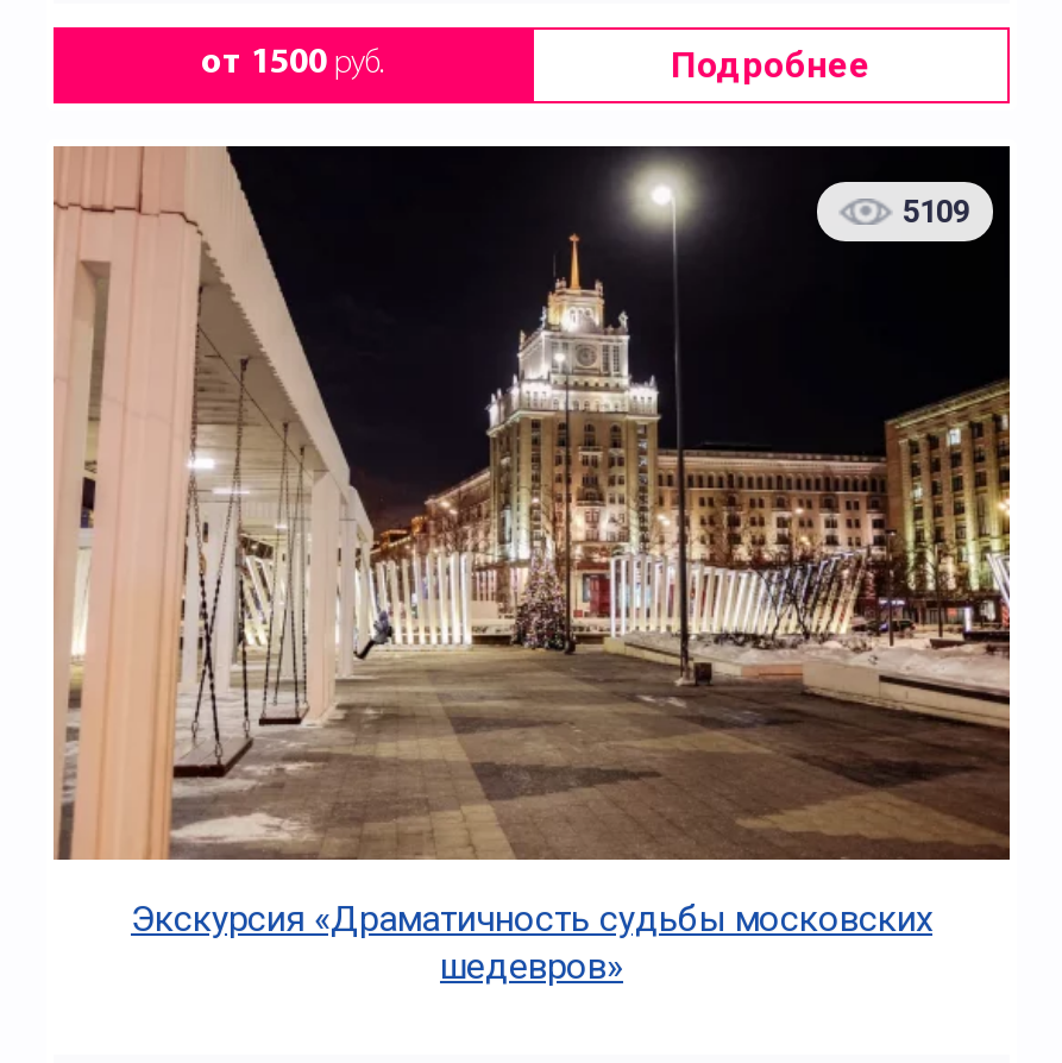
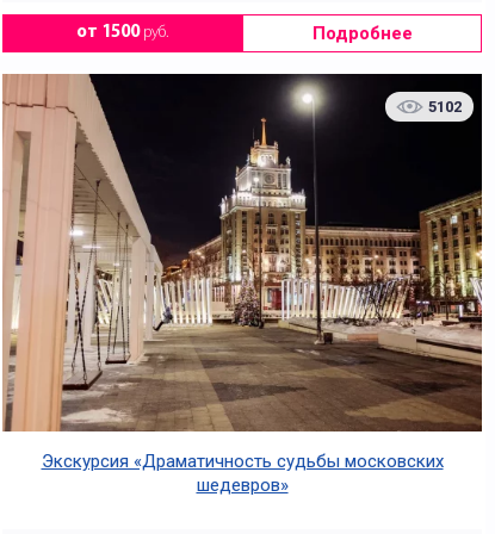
- 5109
+ 5102
